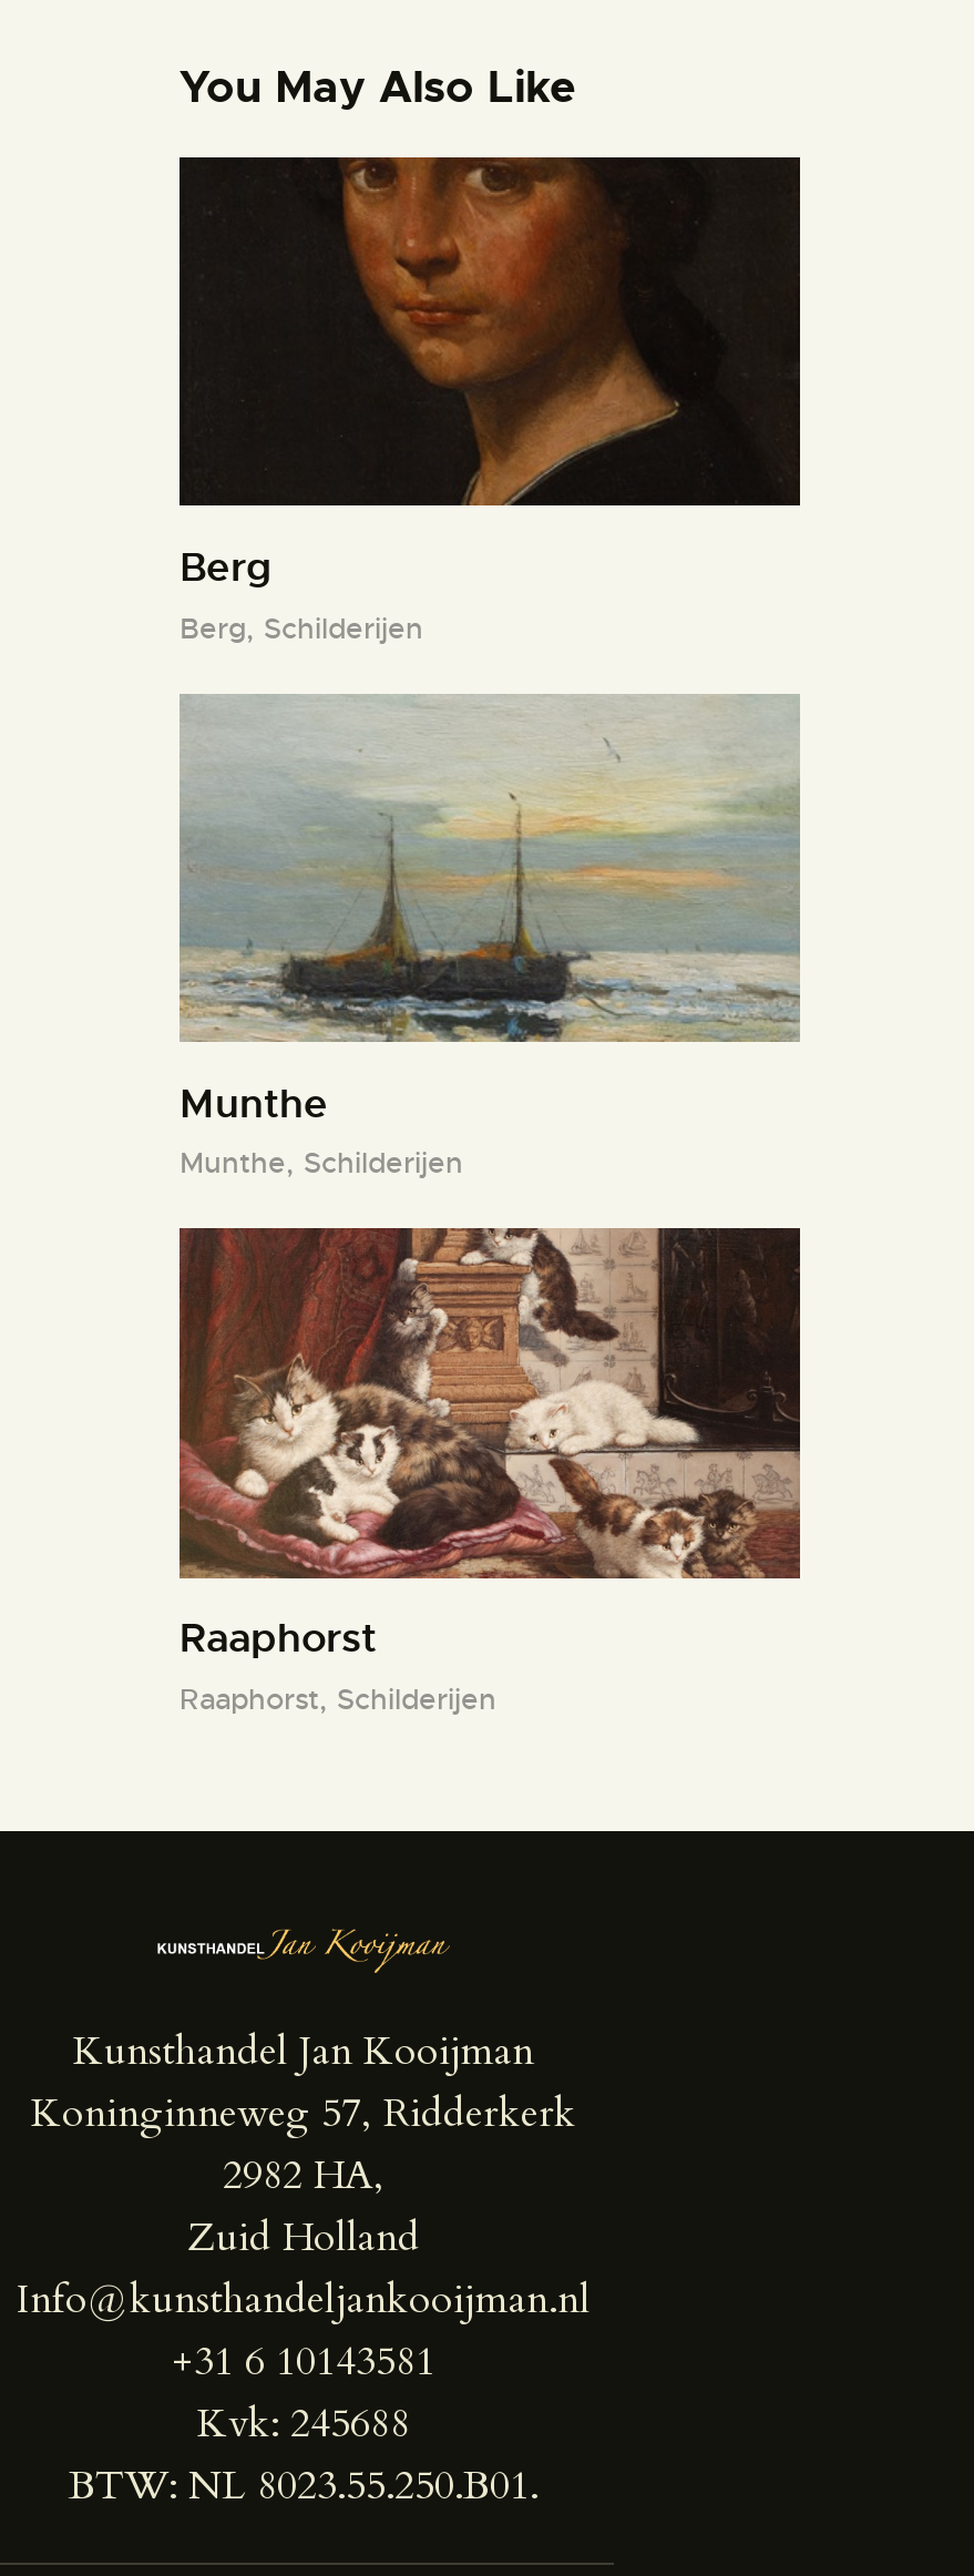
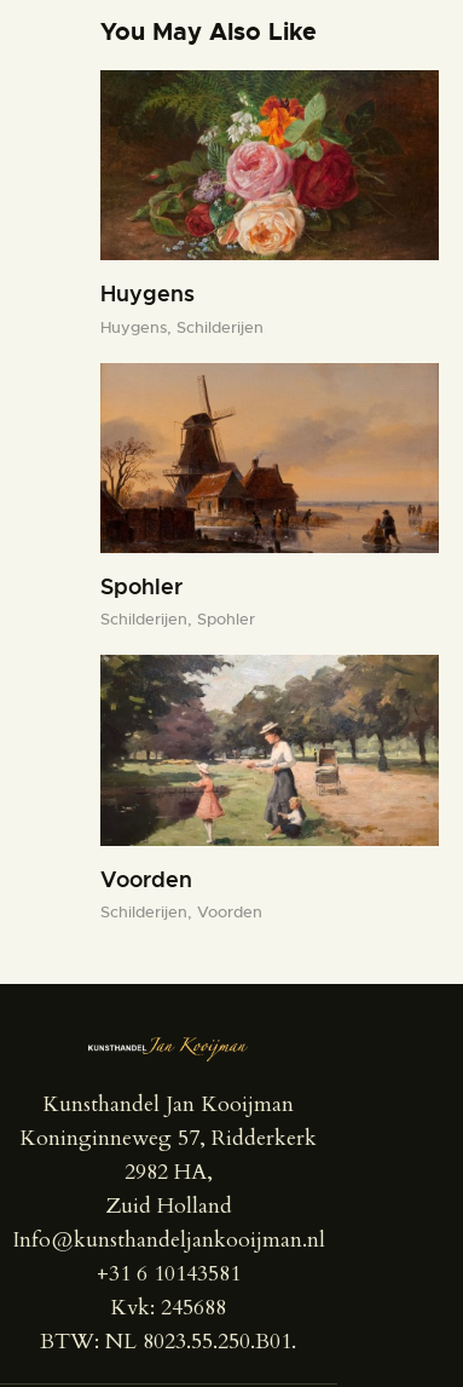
- [image]
- Berg
- Berg, Schilderijen
+ [image]
+ Huygens
+ Huygens, Schilderijen

- [image]
- Munthe
- Munthe, Schilderijen
+ [image]
+ Spohler
+ Schilderijen, Spohler

- [image]
- Raaphorst
- Raaphorst, Schilderijen
+ [image]
+ Voorden
+ Schilderijen, Voorden
